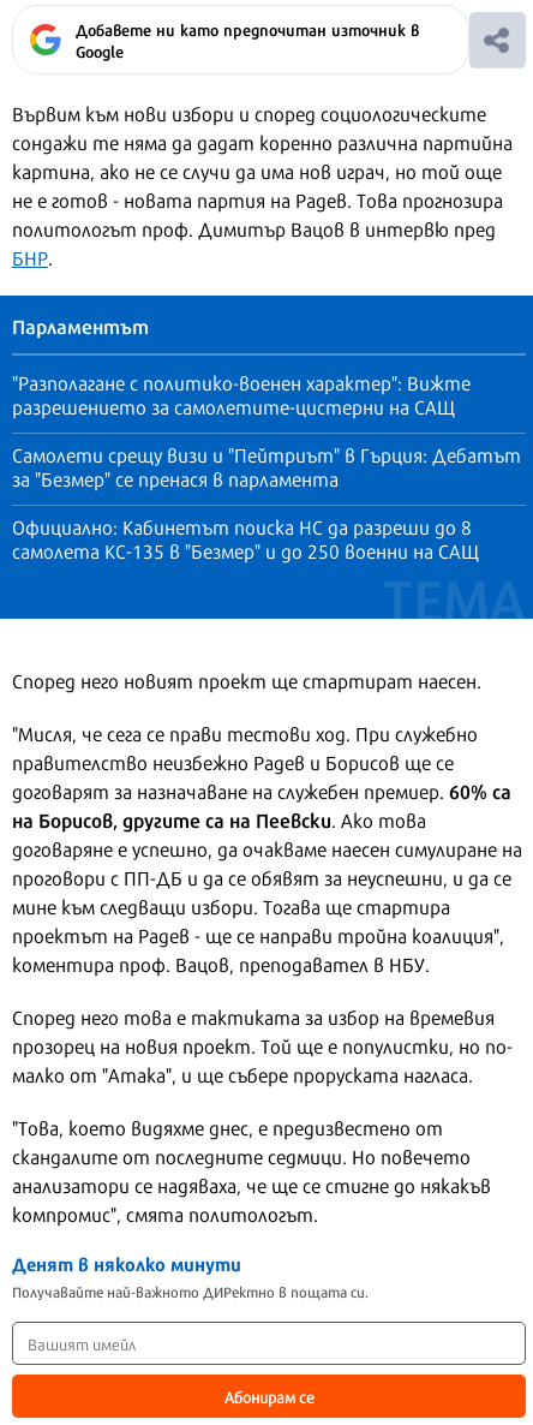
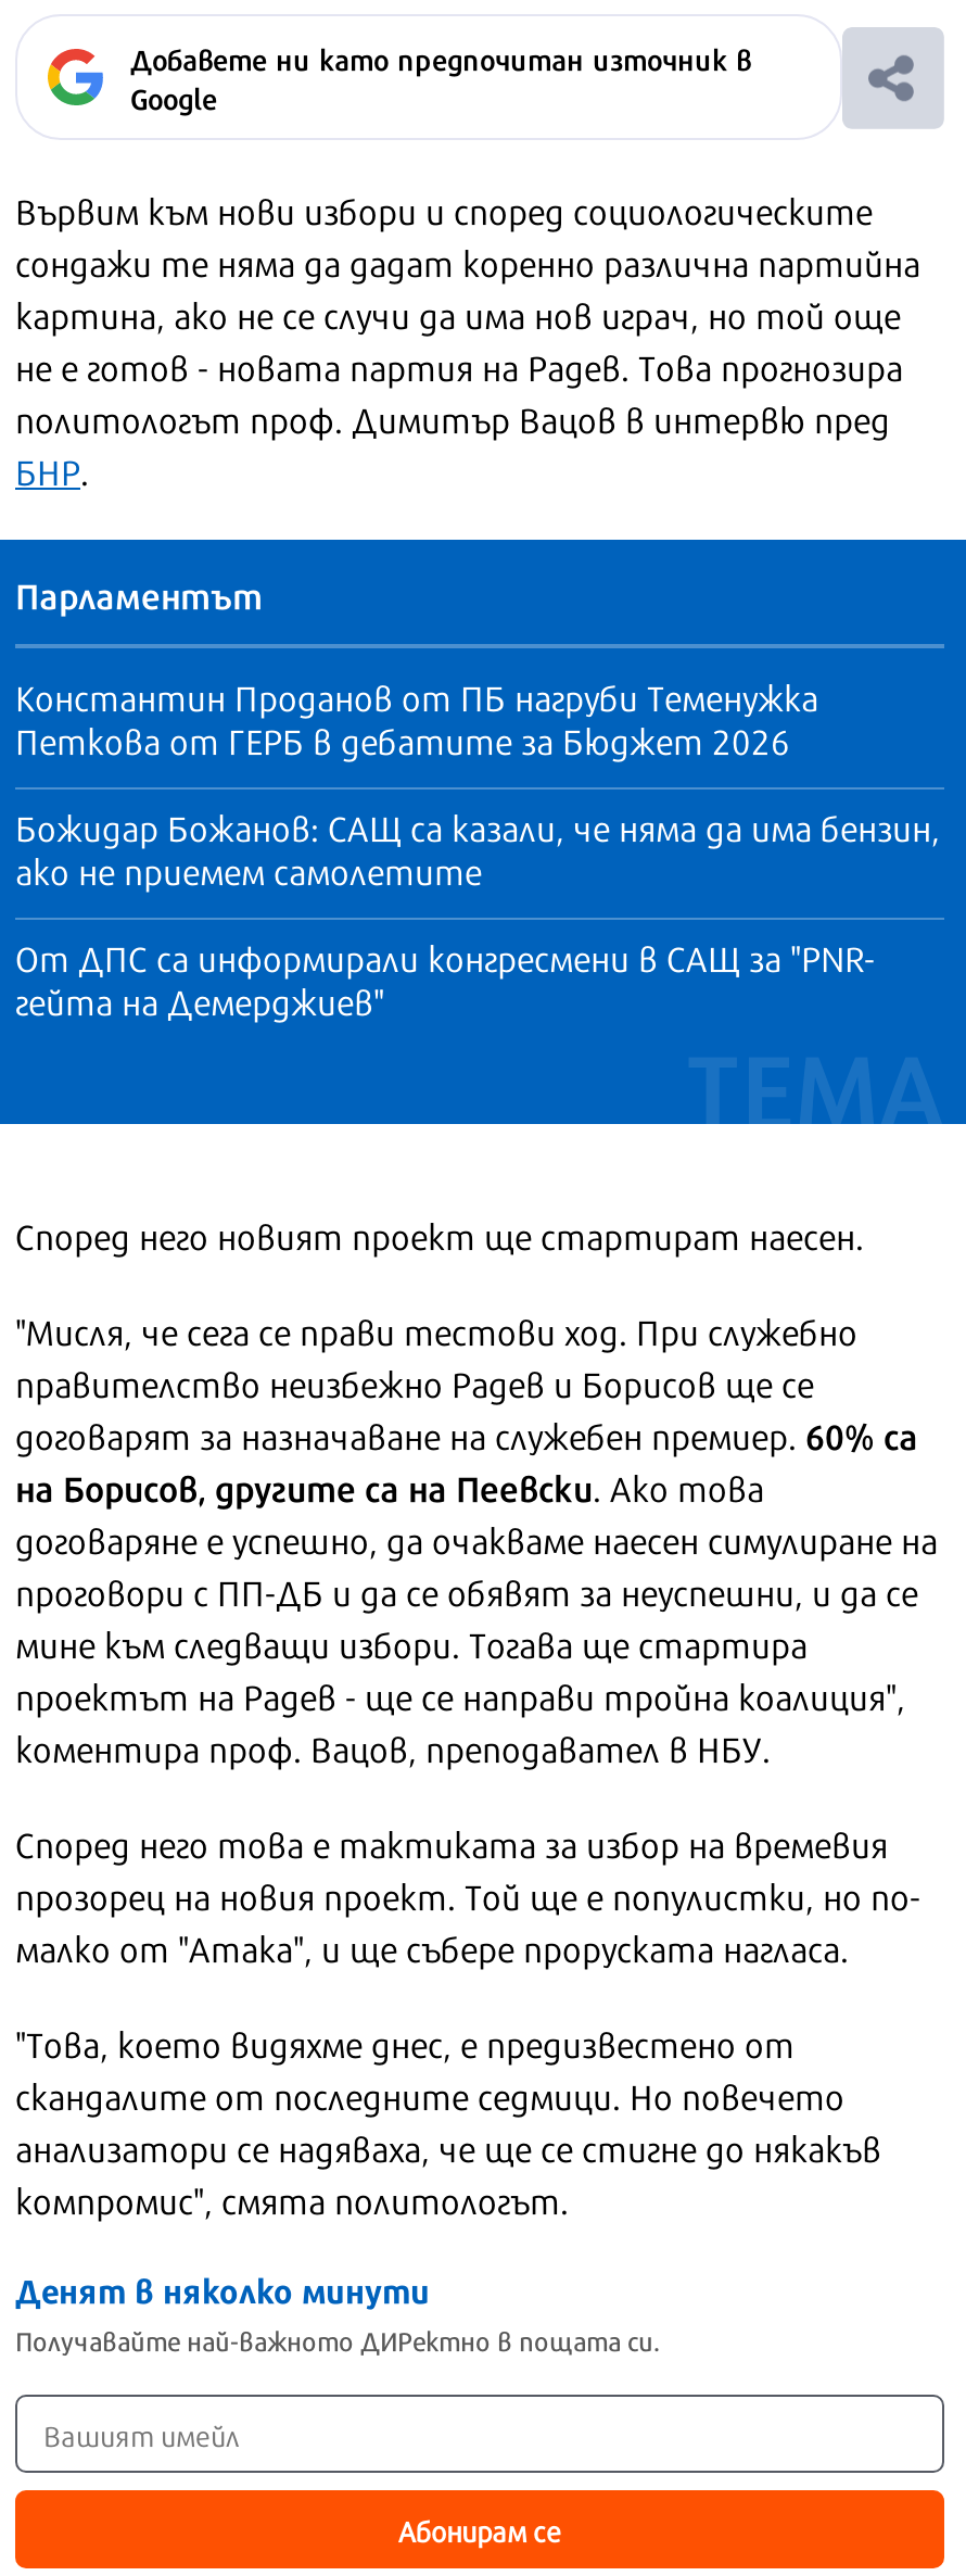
- "Разполагане с политико-военен характер": Вижте
- разрешението за самолетите-цистерни на САЩ
+ Константин Проданов от ПБ нагруби Теменужка
+ Петкова от ГЕРБ в дебатите за Бюджет 2026

- Самолети срещу визи и "Пейтриът" в Гърция: Дебатът
- за "Безмер" се пренася в парламента
+ Божидар Божанов: САЩ са казали, че няма да има бензин,
+ ако не приемем самолетите

- Официално: Кабинетът поиска НС да разреши до 8
- самолета КС-135 в "Безмер" и до 250 военни на САЩ
+ От ДПС са информирали конгресмени в САЩ за "PNR-
+ гейта на Демерджиев"
